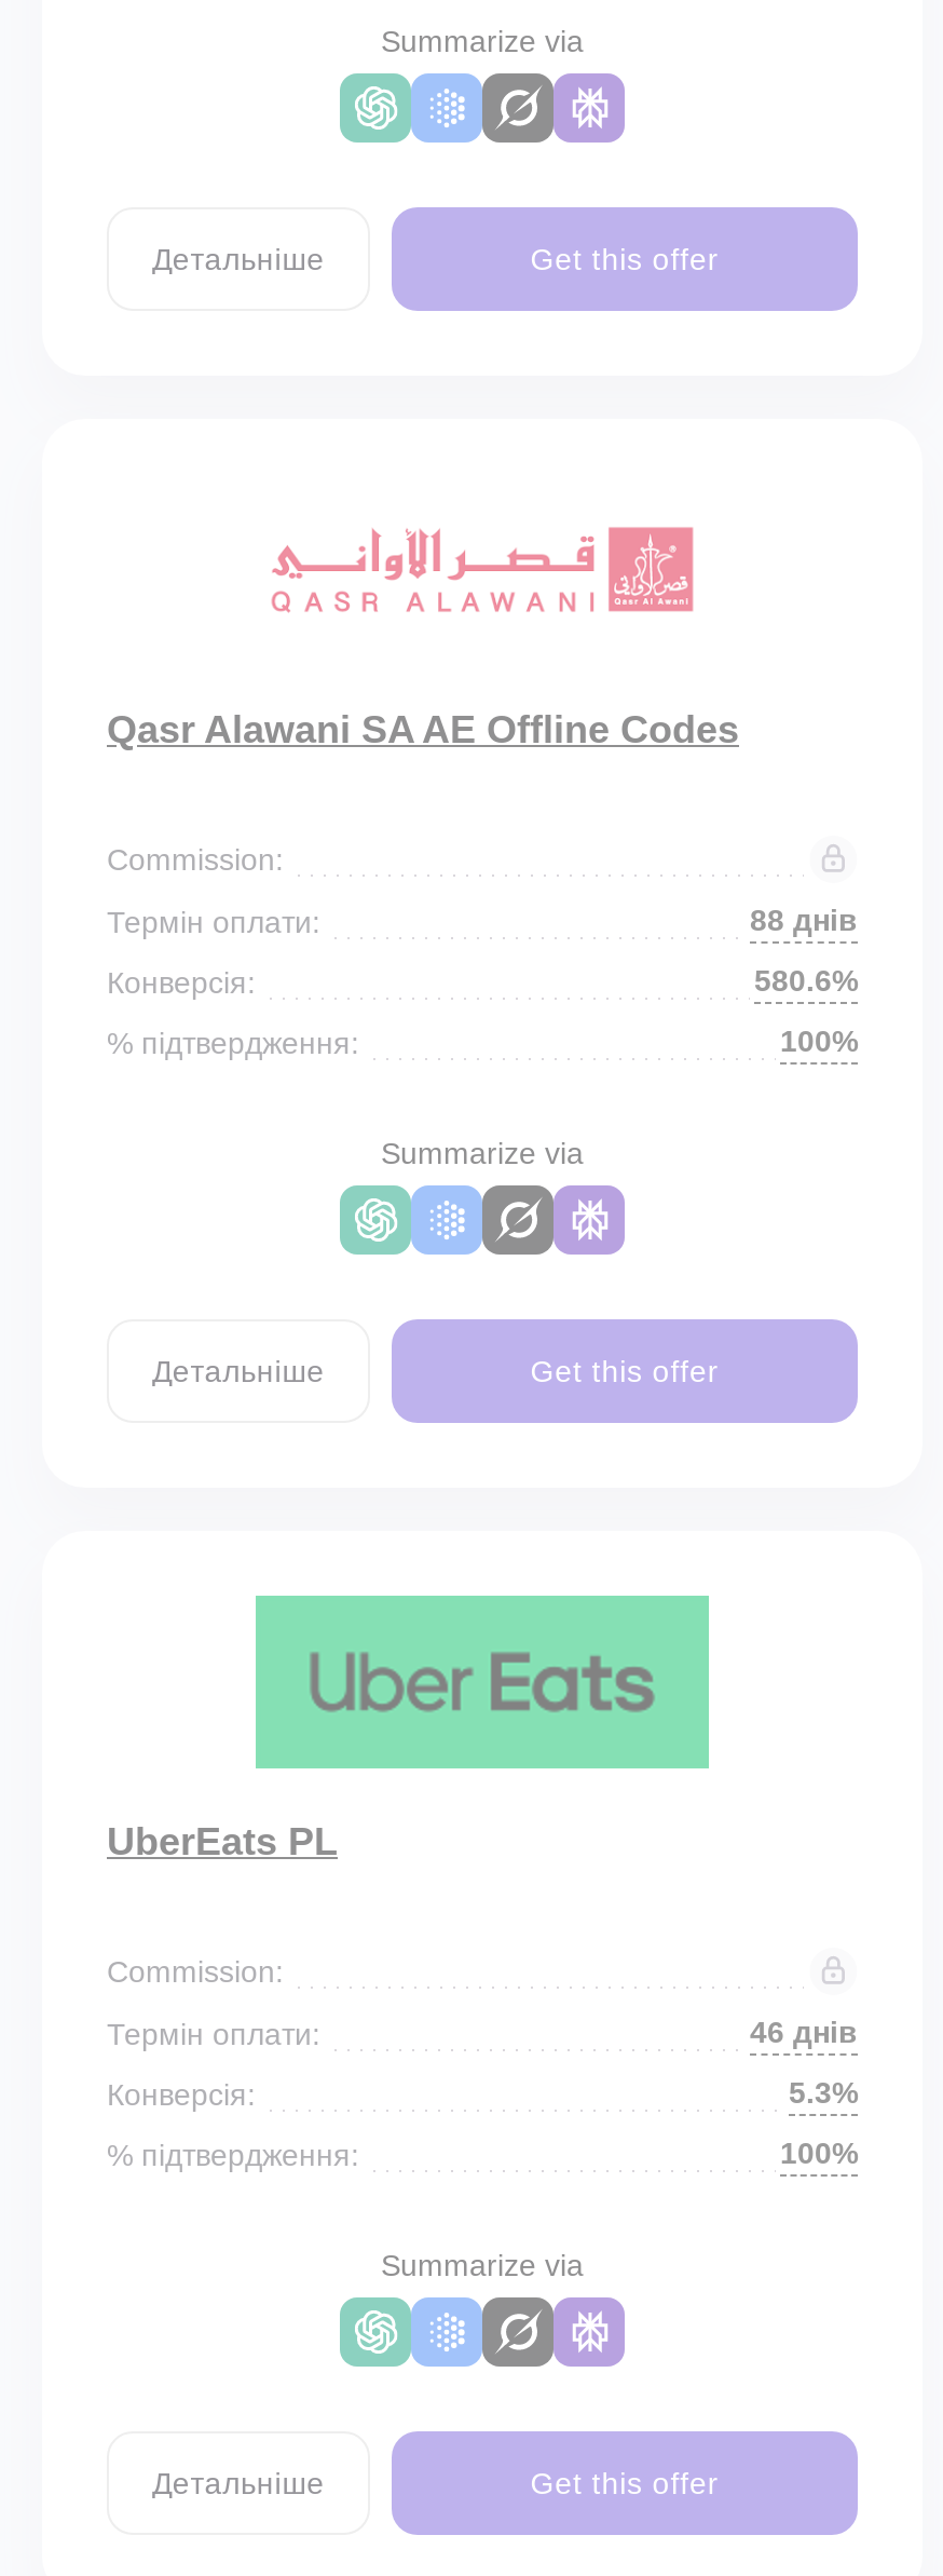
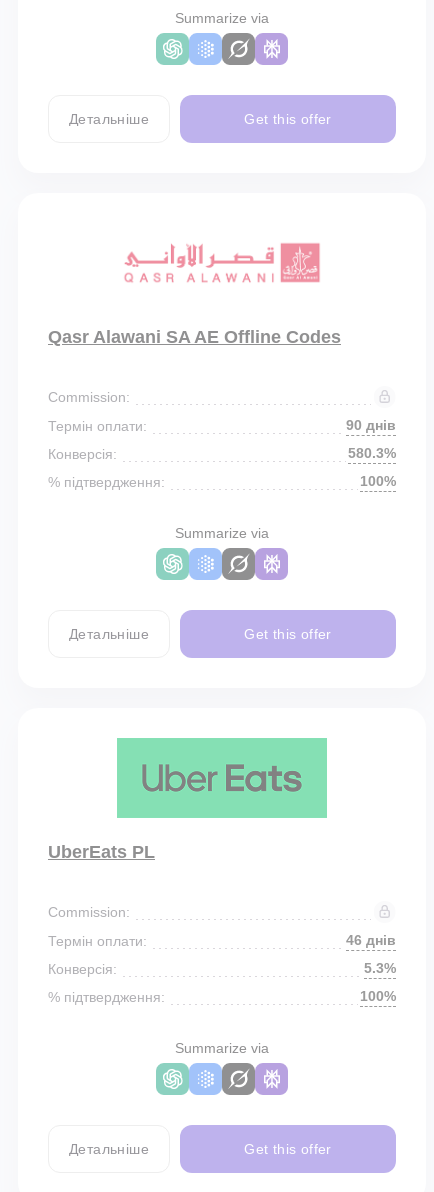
- 88 днів
+ 90 днів

- 580.6%
+ 580.3%
